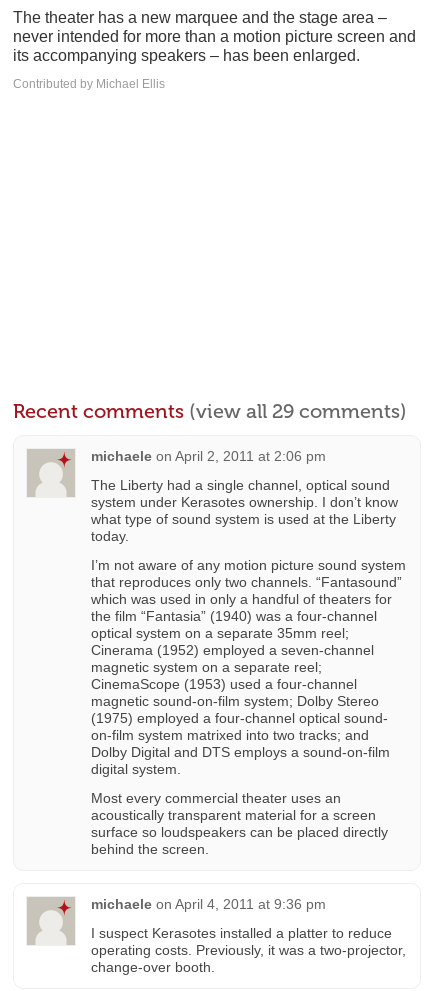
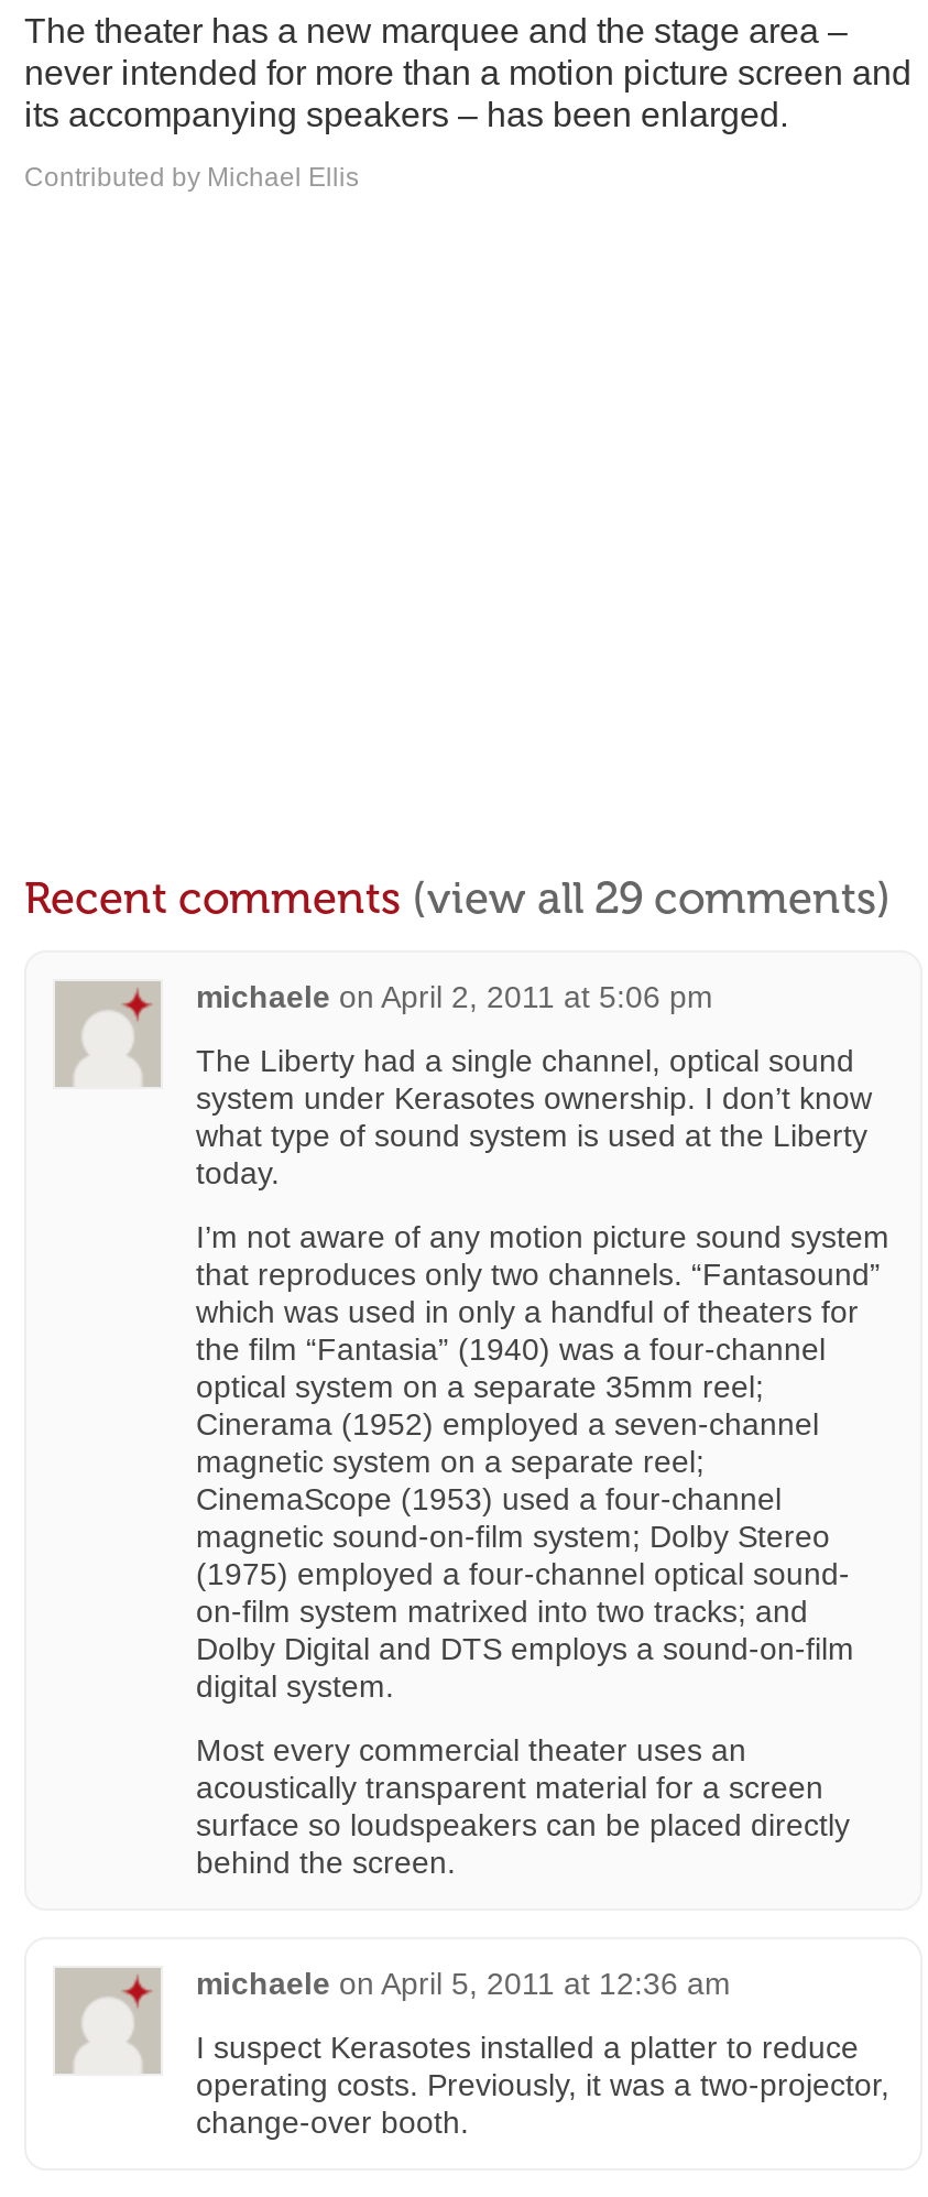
- michaele on April 2, 2011 at 2:06 pm
+ michaele on April 2, 2011 at 5:06 pm

- michaele on April 4, 2011 at 9:36 pm
+ michaele on April 5, 2011 at 12:36 am
